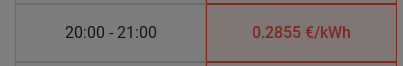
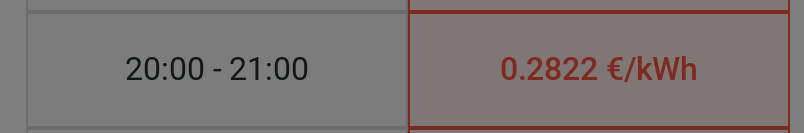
- 0.2855 €/kWh
+ 0.2822 €/kWh
